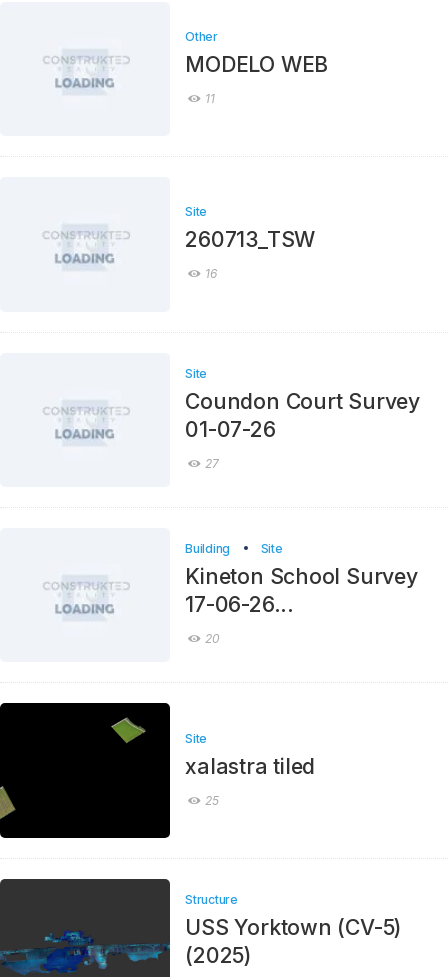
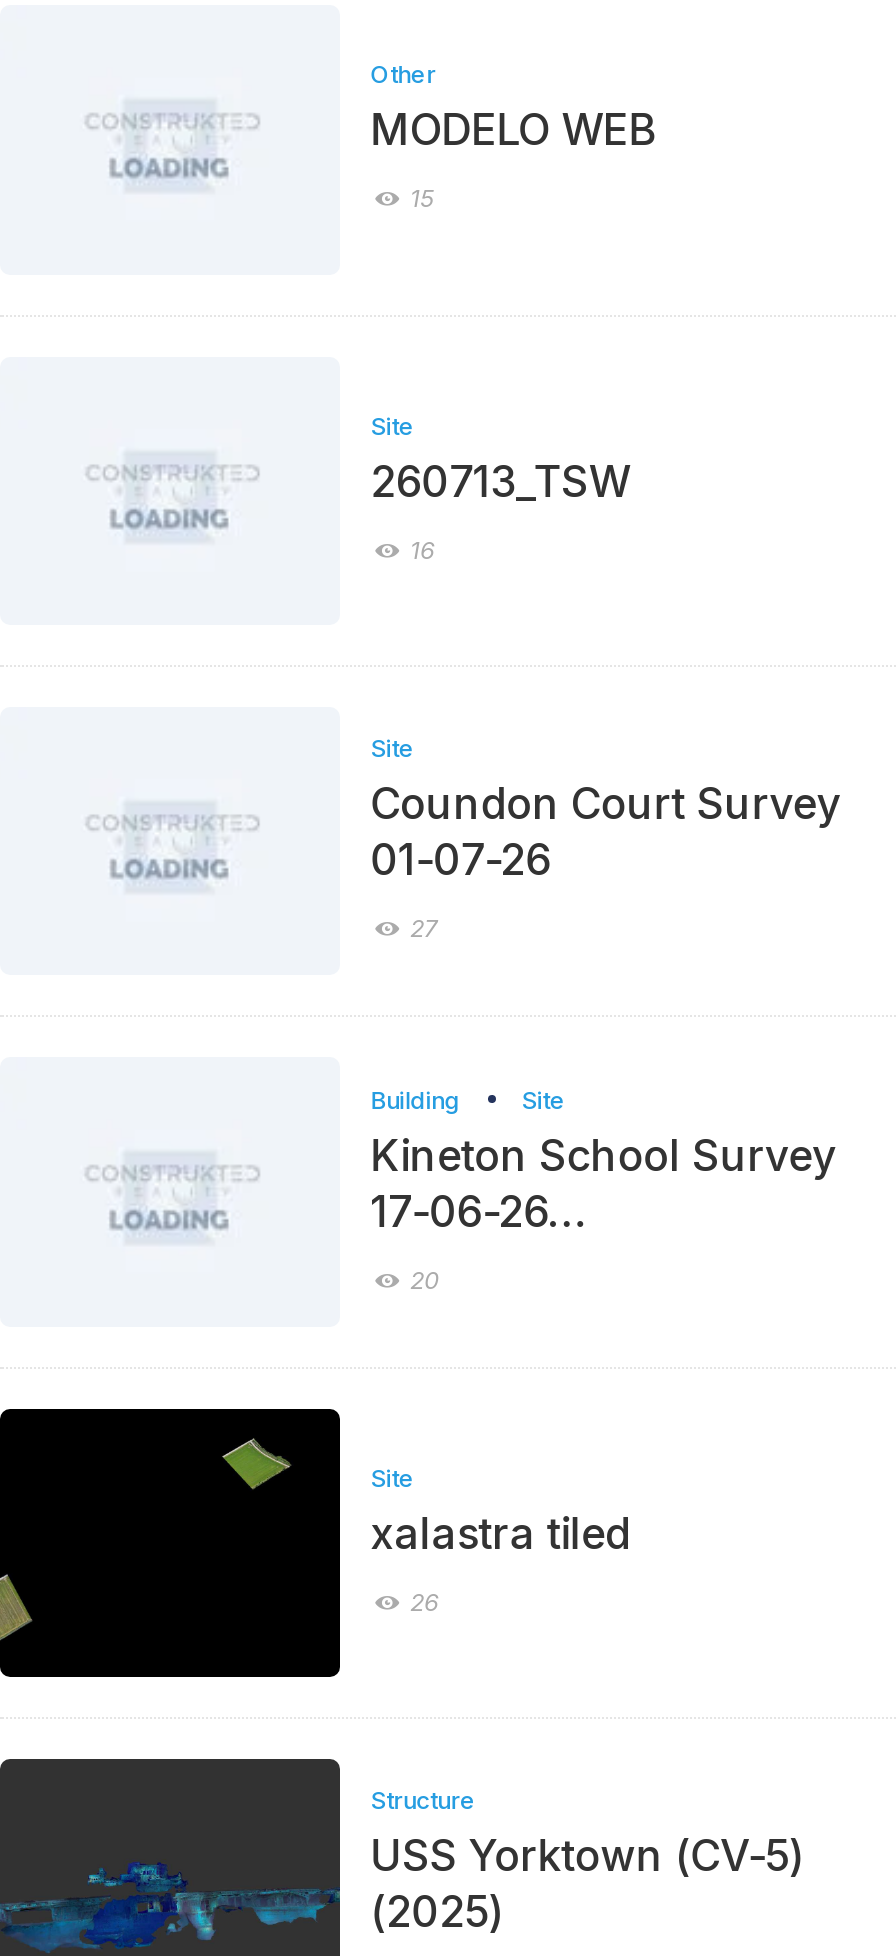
- 11
+ 15

- 25
+ 26
